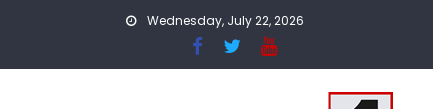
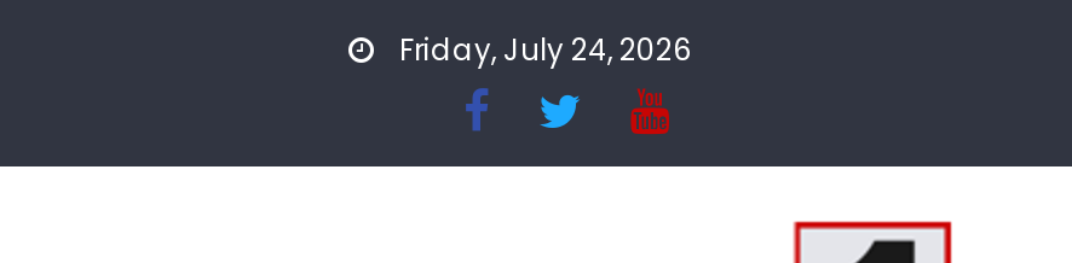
- Wednesday, July 22, 2026
+ Friday, July 24, 2026
